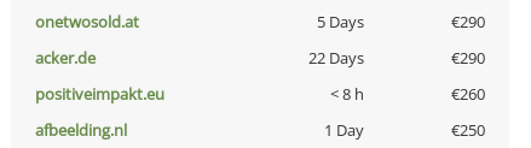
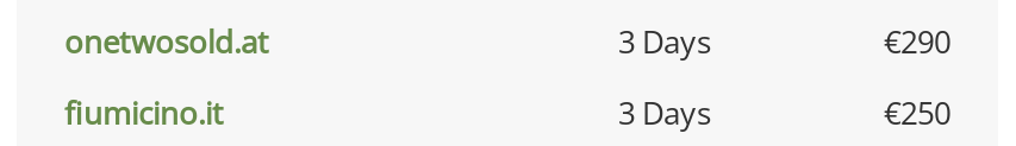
- 5 Days
+ 3 Days

- acker.de
- 22 Days
- €290
- positiveimpakt.eu
- < 8 h
- €260
- afbeelding.nl
- 1 Day
+ fiumicino.it
+ 3 Days
